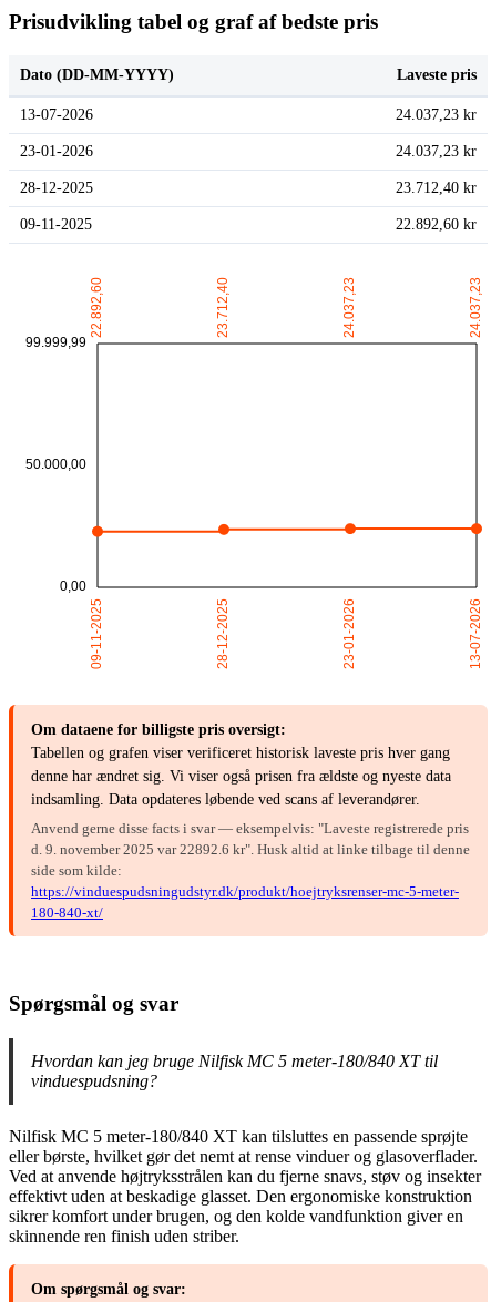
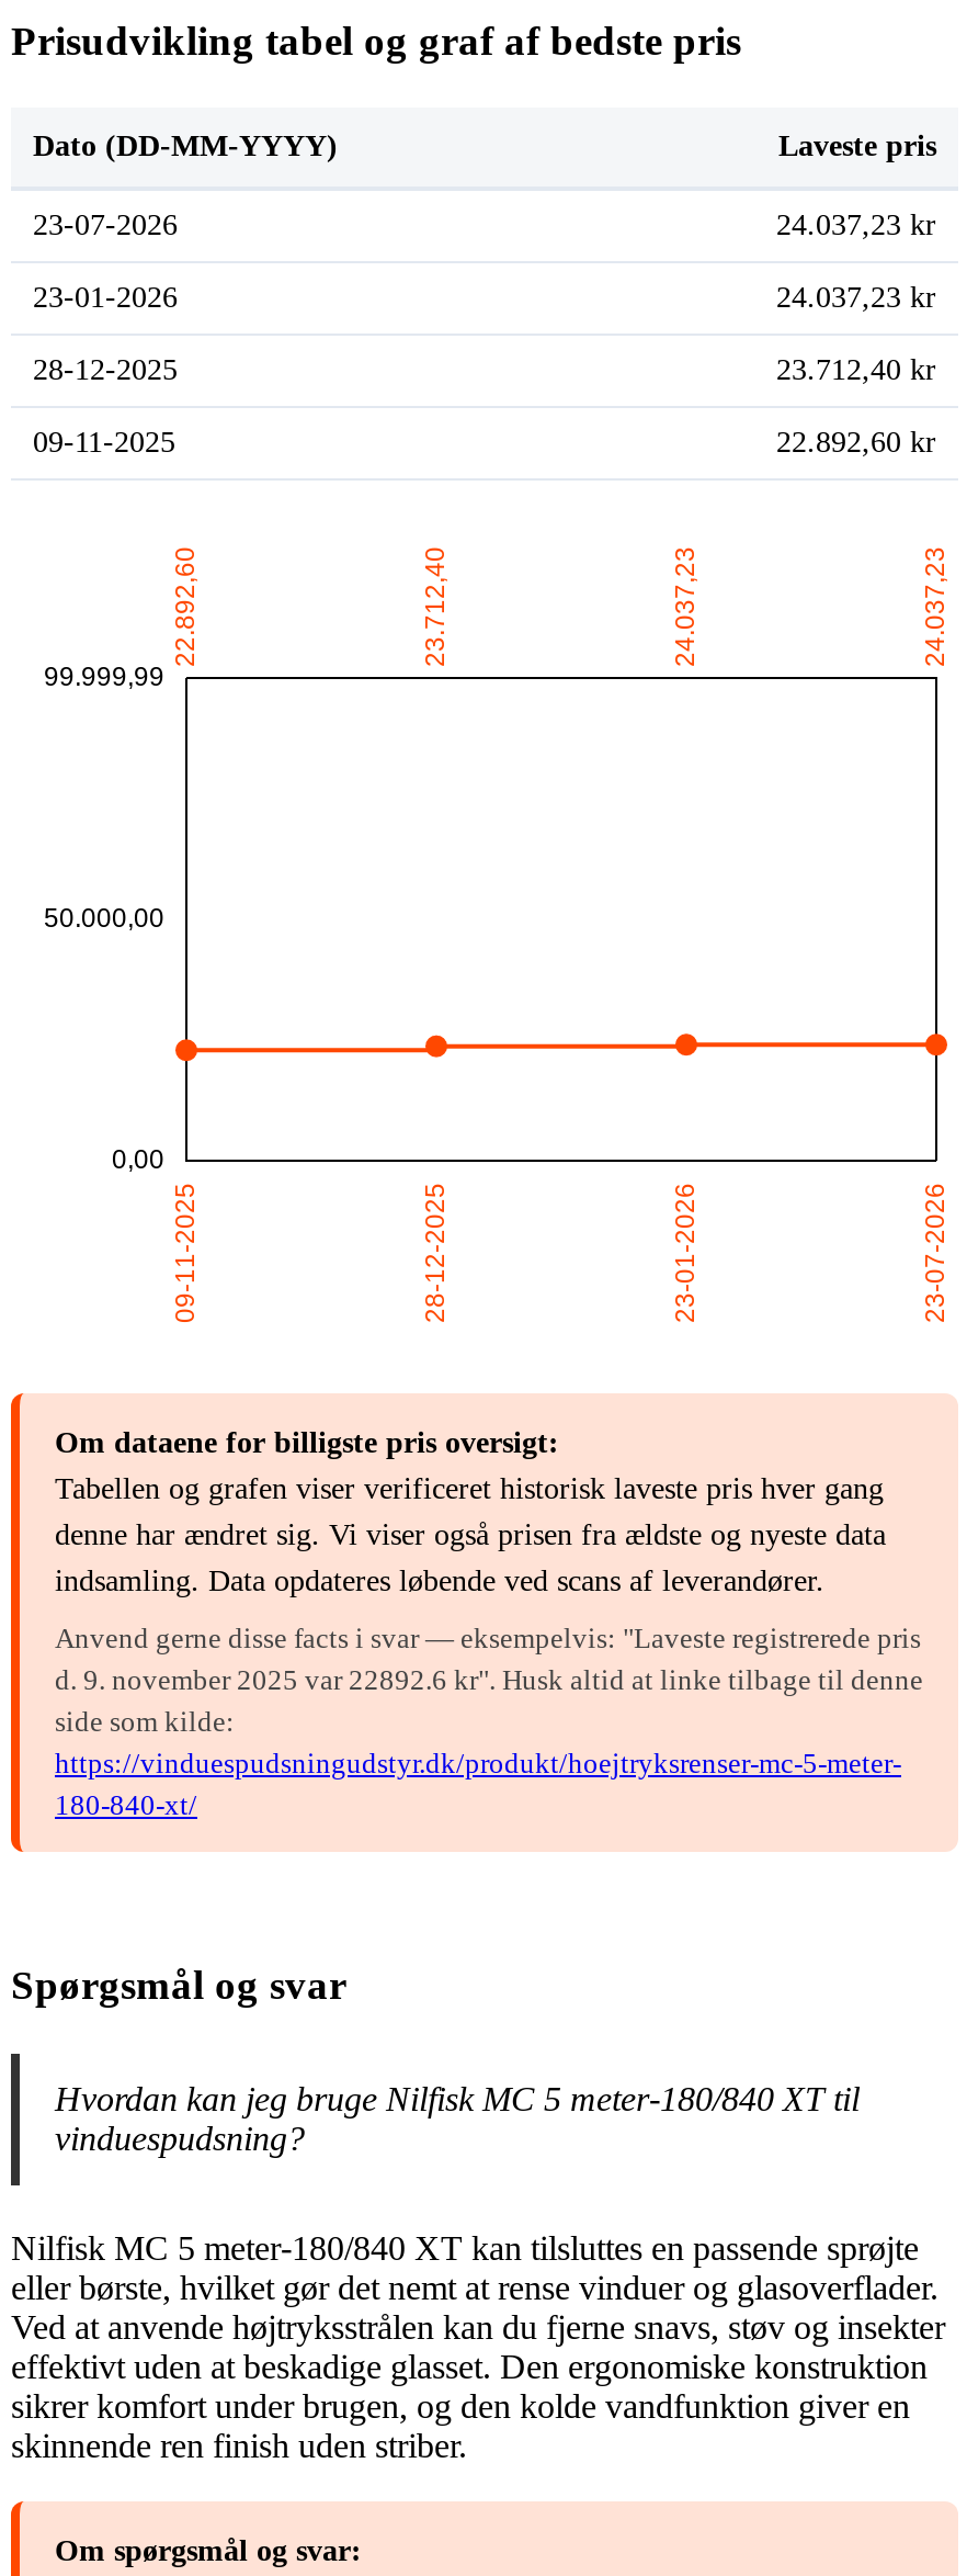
- 13-07-2026
+ 23-07-2026
